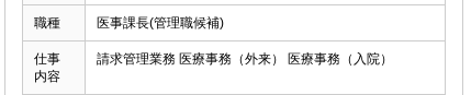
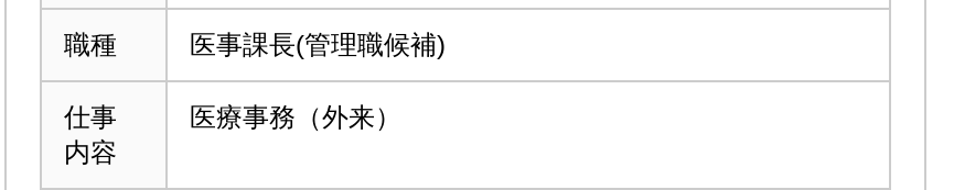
- 請求管理業務 医療事務（外来） 医療事務（入院）
+ 医療事務（外来）
